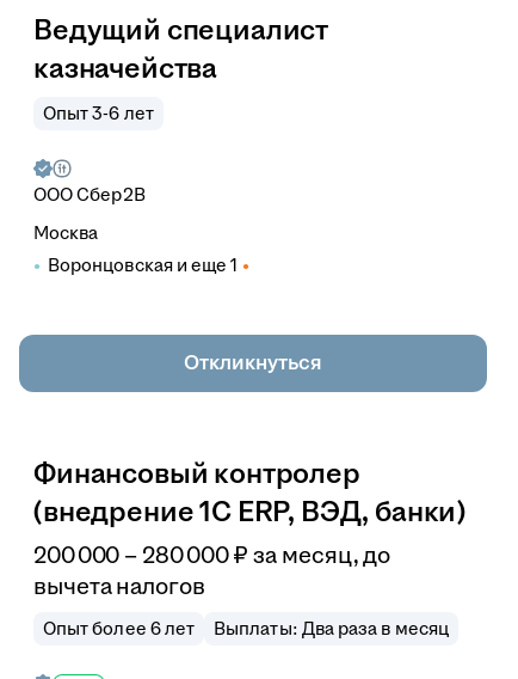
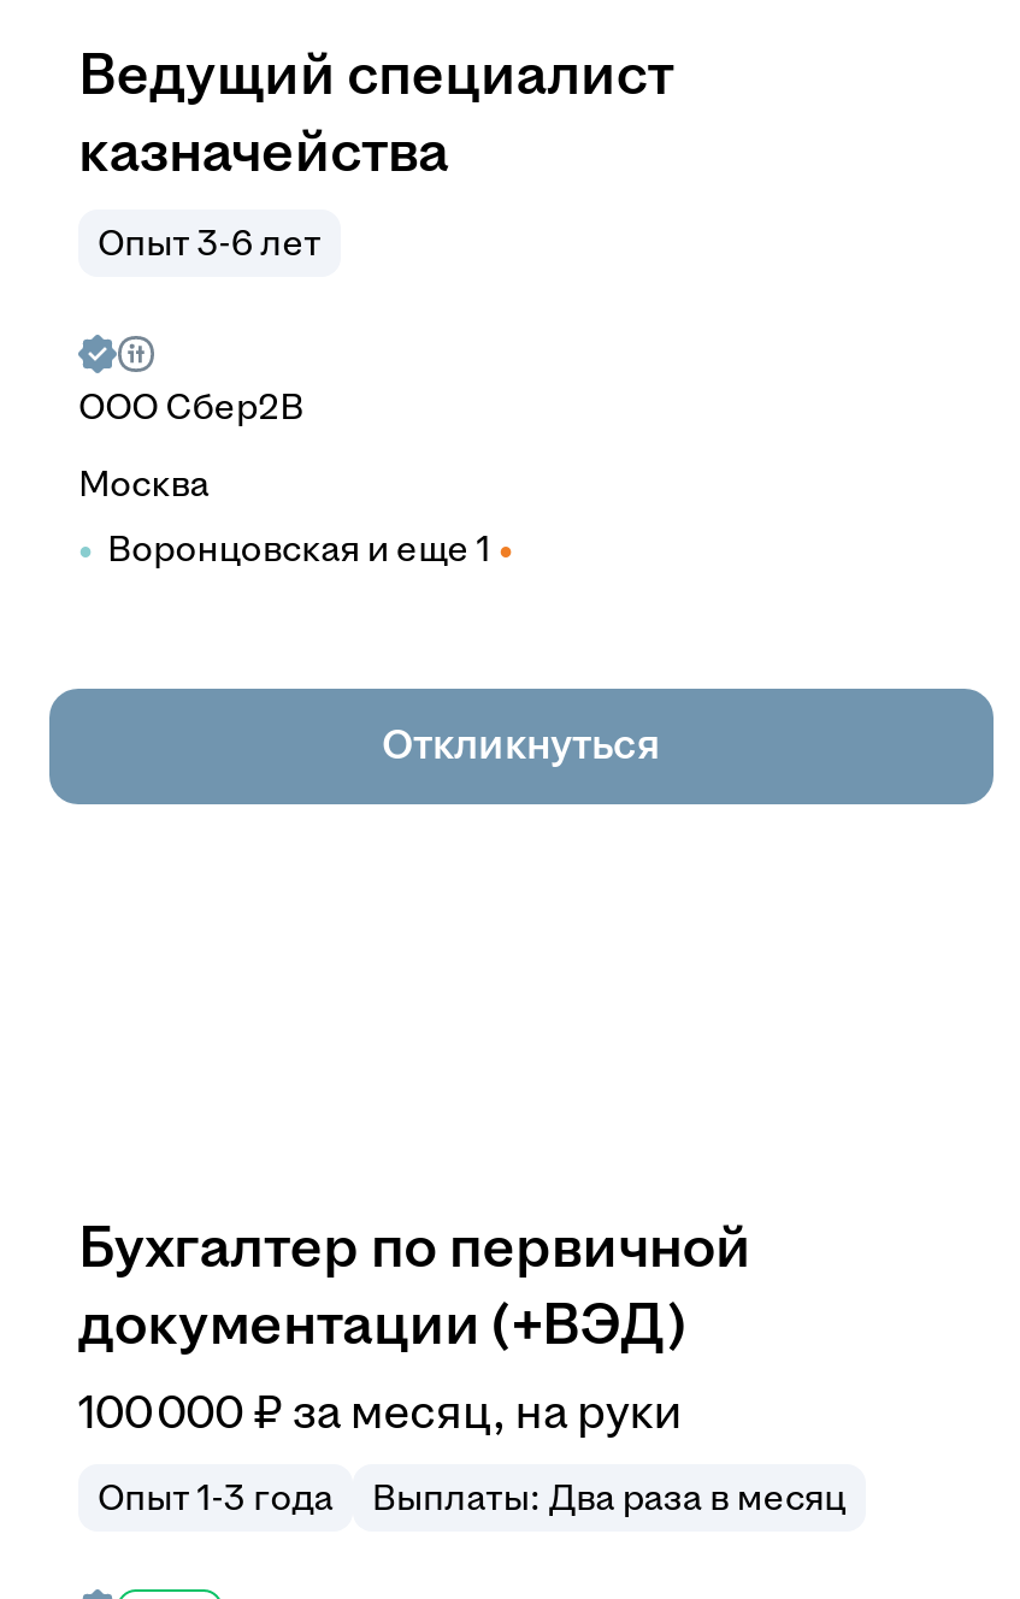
- Финансовый контролер
- (внедрение 1С ERP, ВЭД, банки)
+ Бухгалтер по первичной
+ документации (+ВЭД)

- 200 000 – 280 000 ₽ за месяц, до
- вычета налогов
+ 100 000 ₽ за месяц, на руки

- Опыт более 6 лет
+ Опыт 1-3 года
